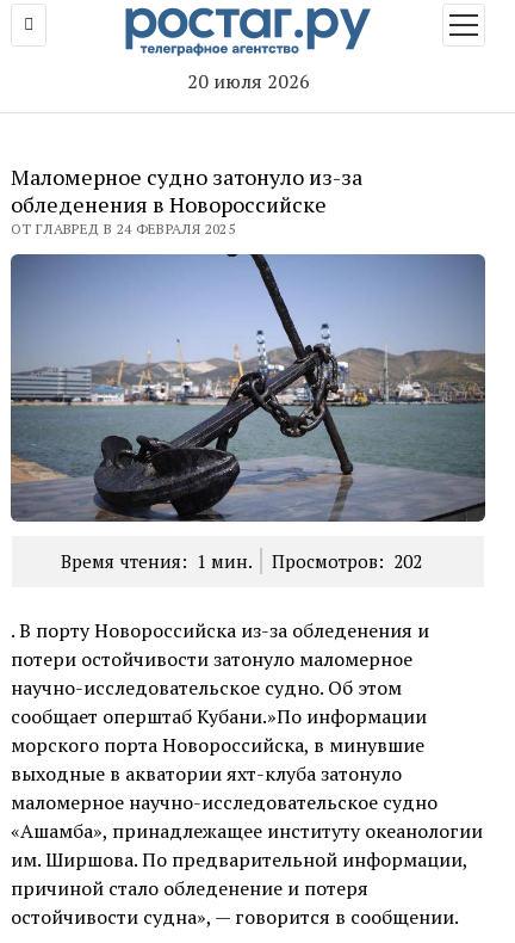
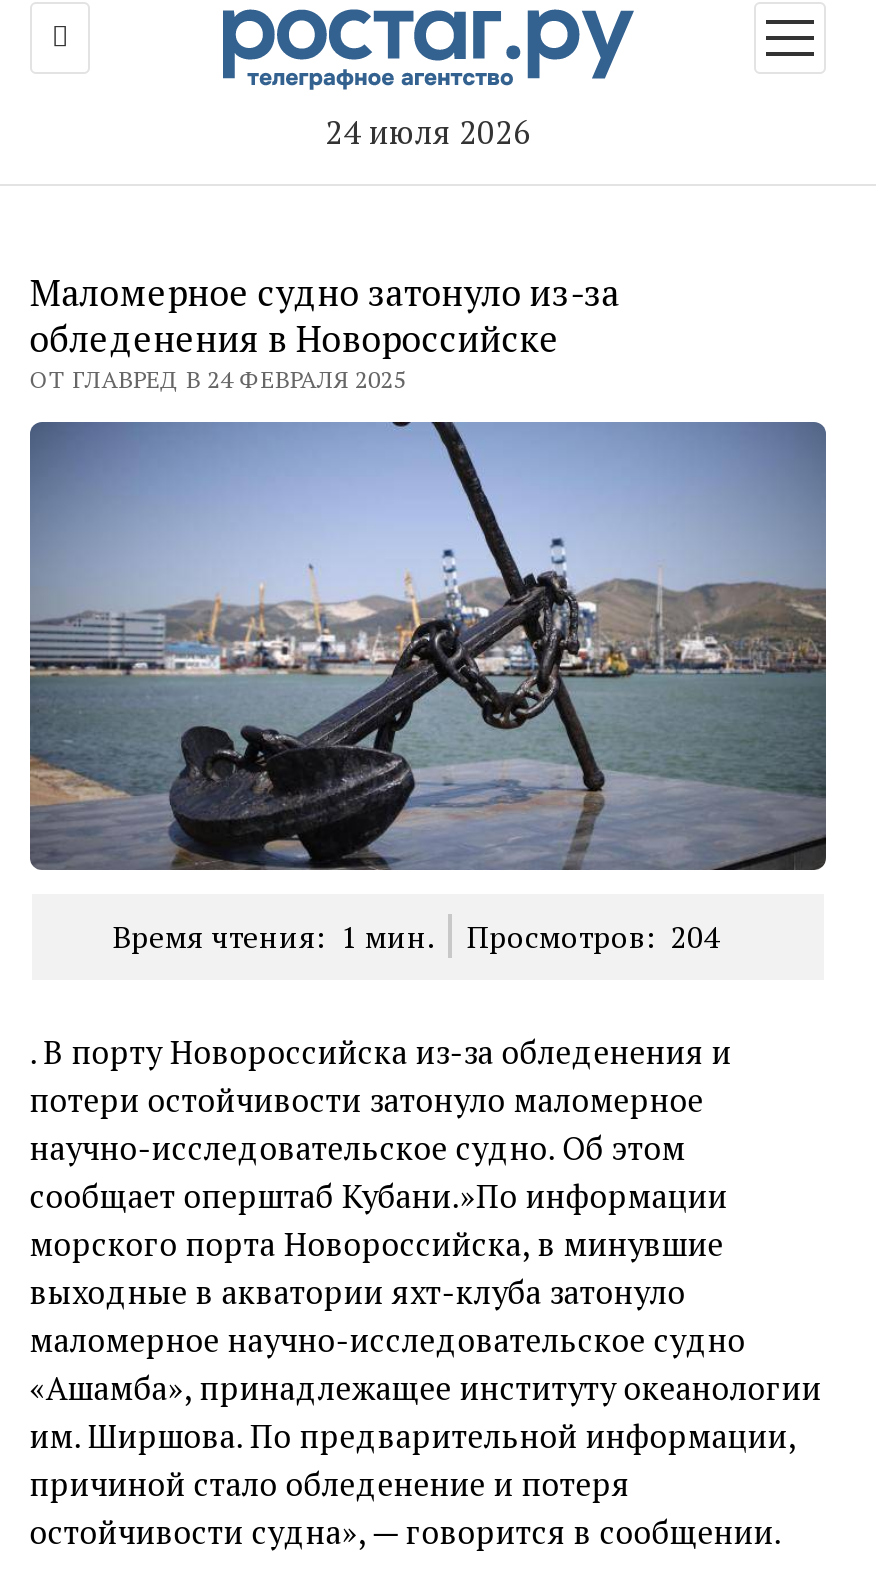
- 20 июля 2026
+ 24 июля 2026

- Время чтения: 1 мин. Просмотров: 202
+ Время чтения: 1 мин. Просмотров: 204
